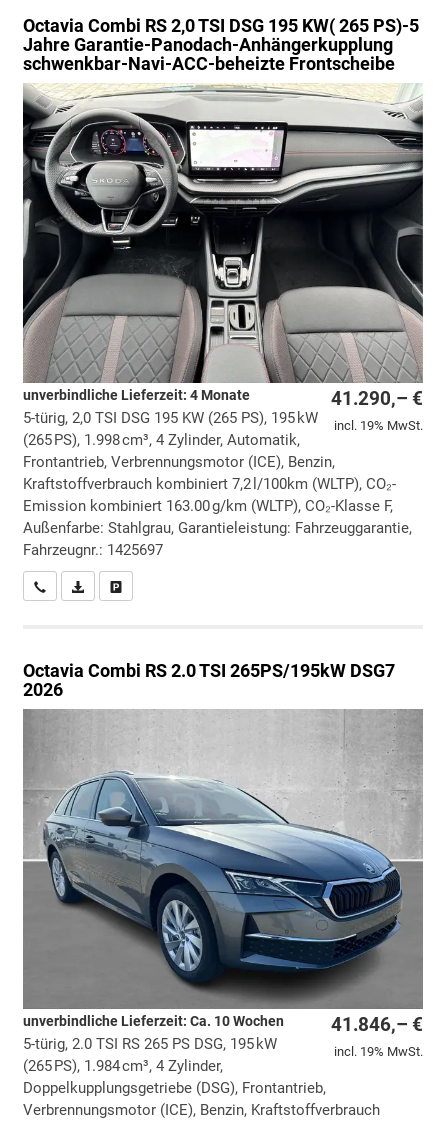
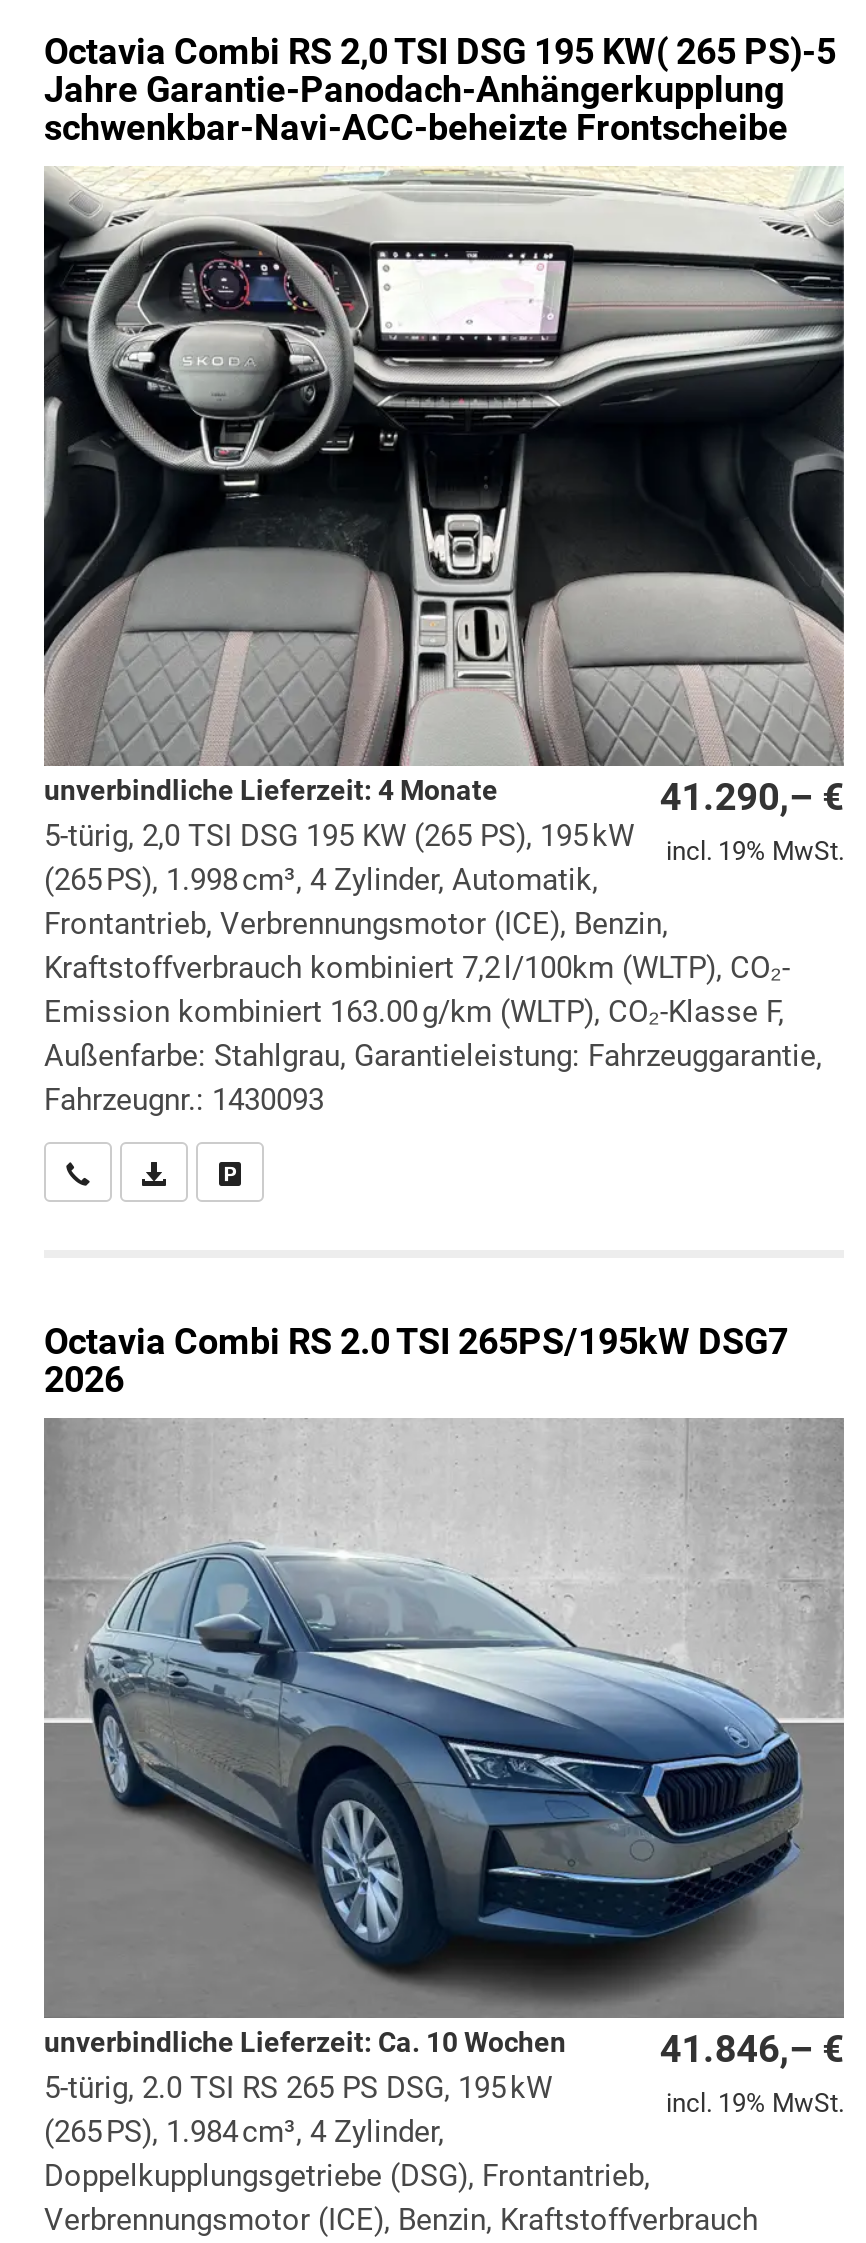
- Fahrzeugnr.: 1425697
+ Fahrzeugnr.: 1430093
